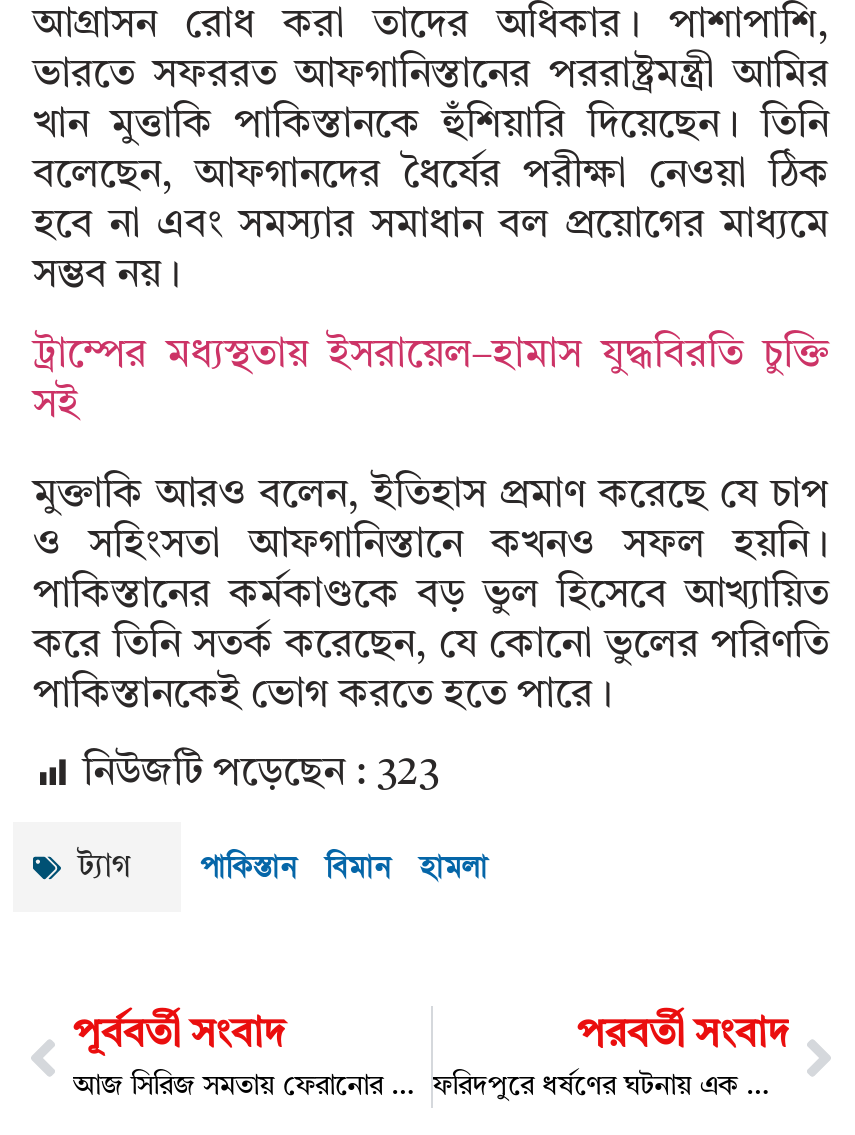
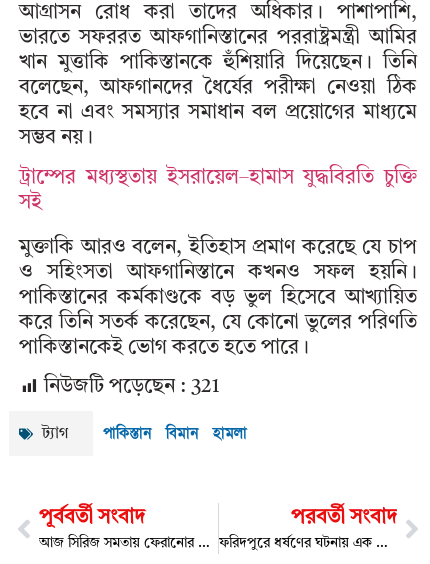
- নিউজটি পড়েছেন : 323
+ নিউজটি পড়েছেন : 321
